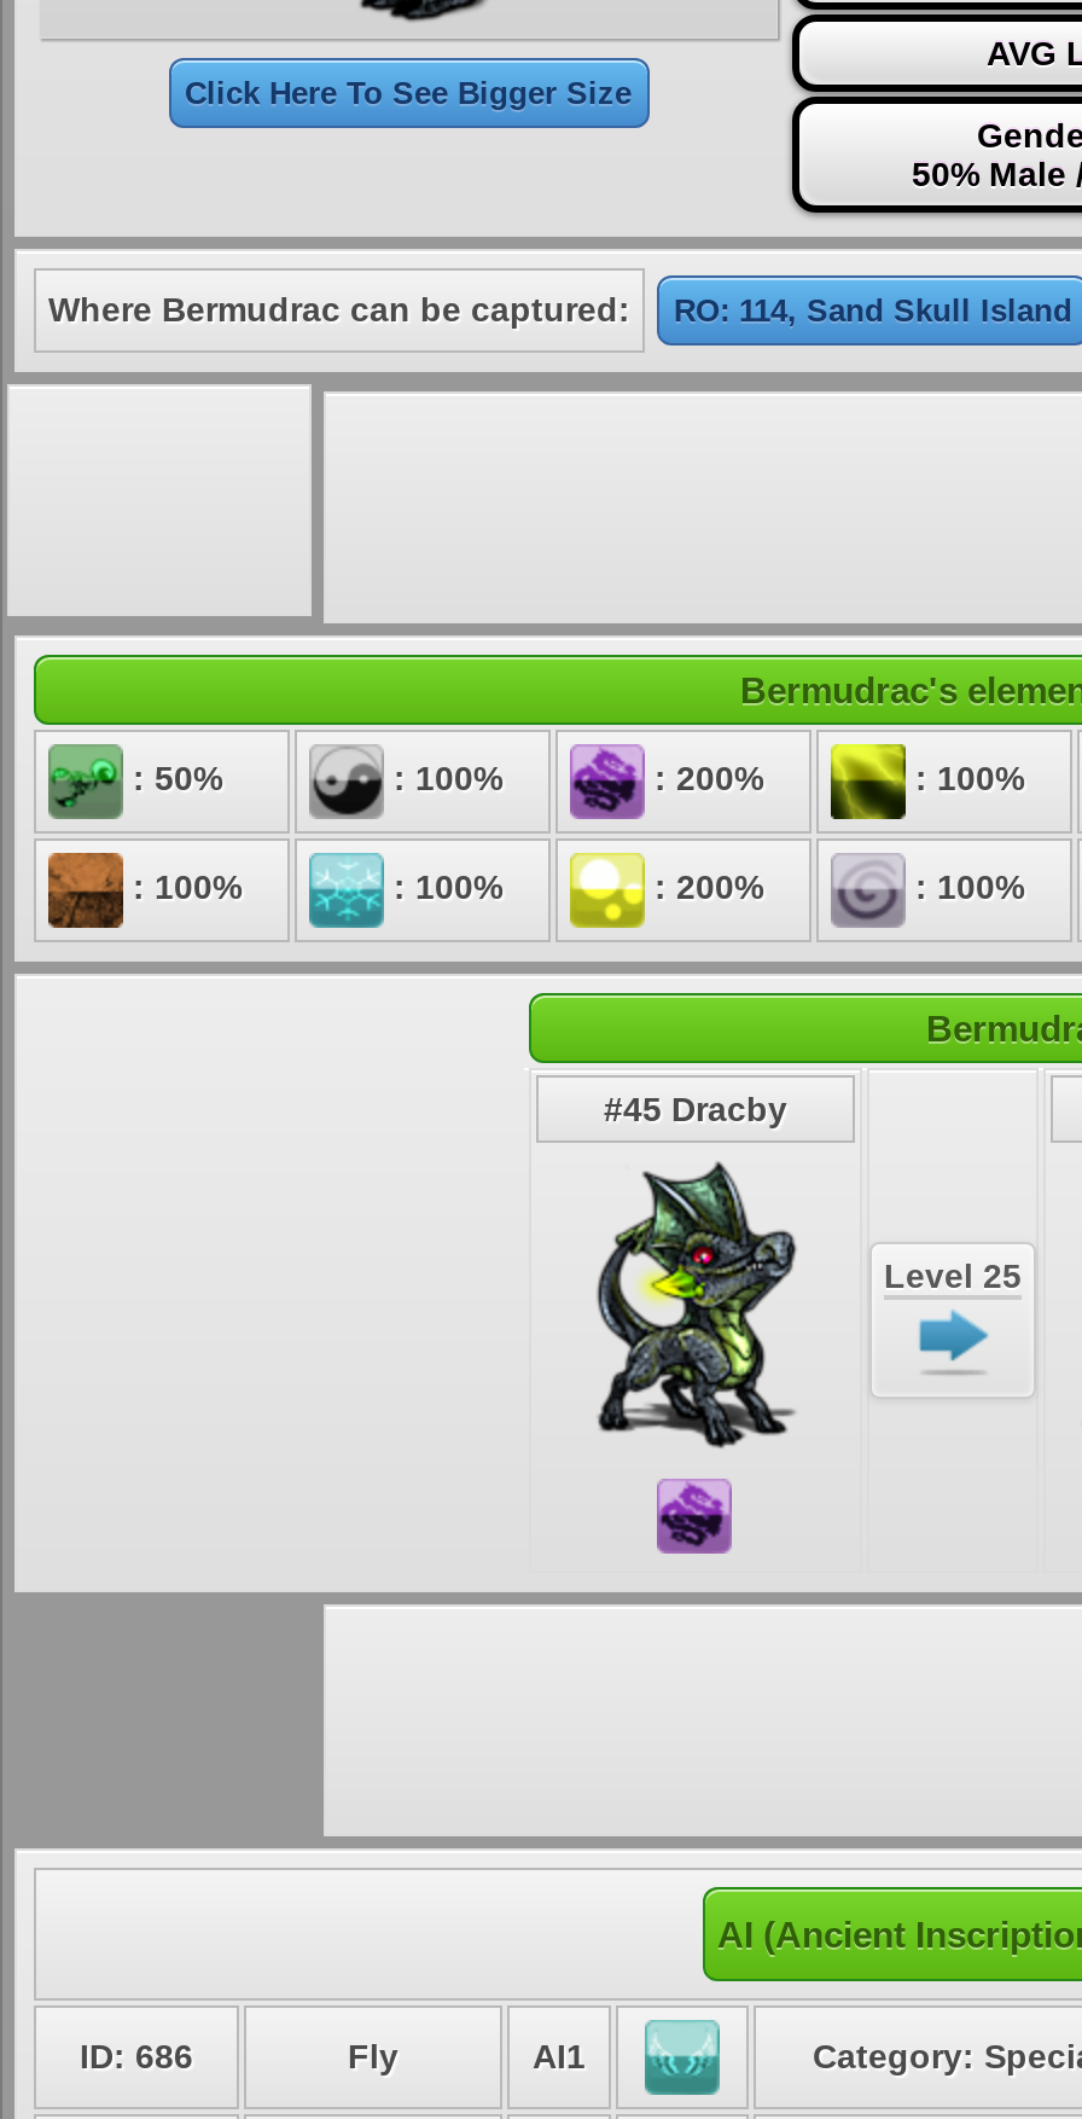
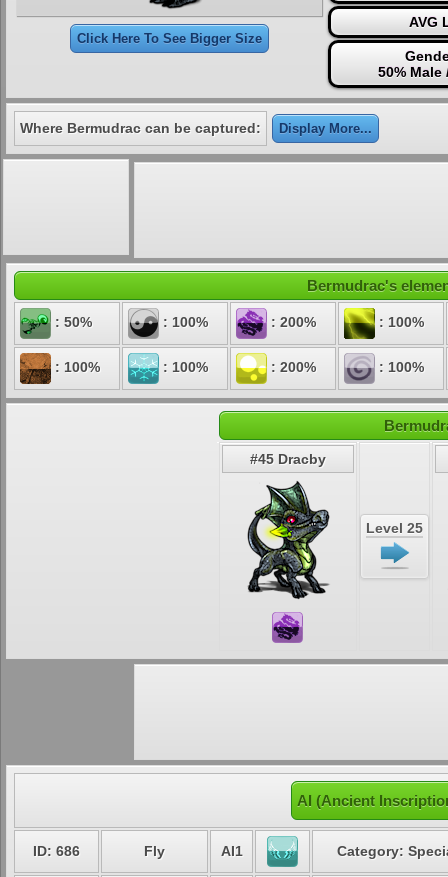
- RO: 114, Sand Skull Island
+ Display More...
